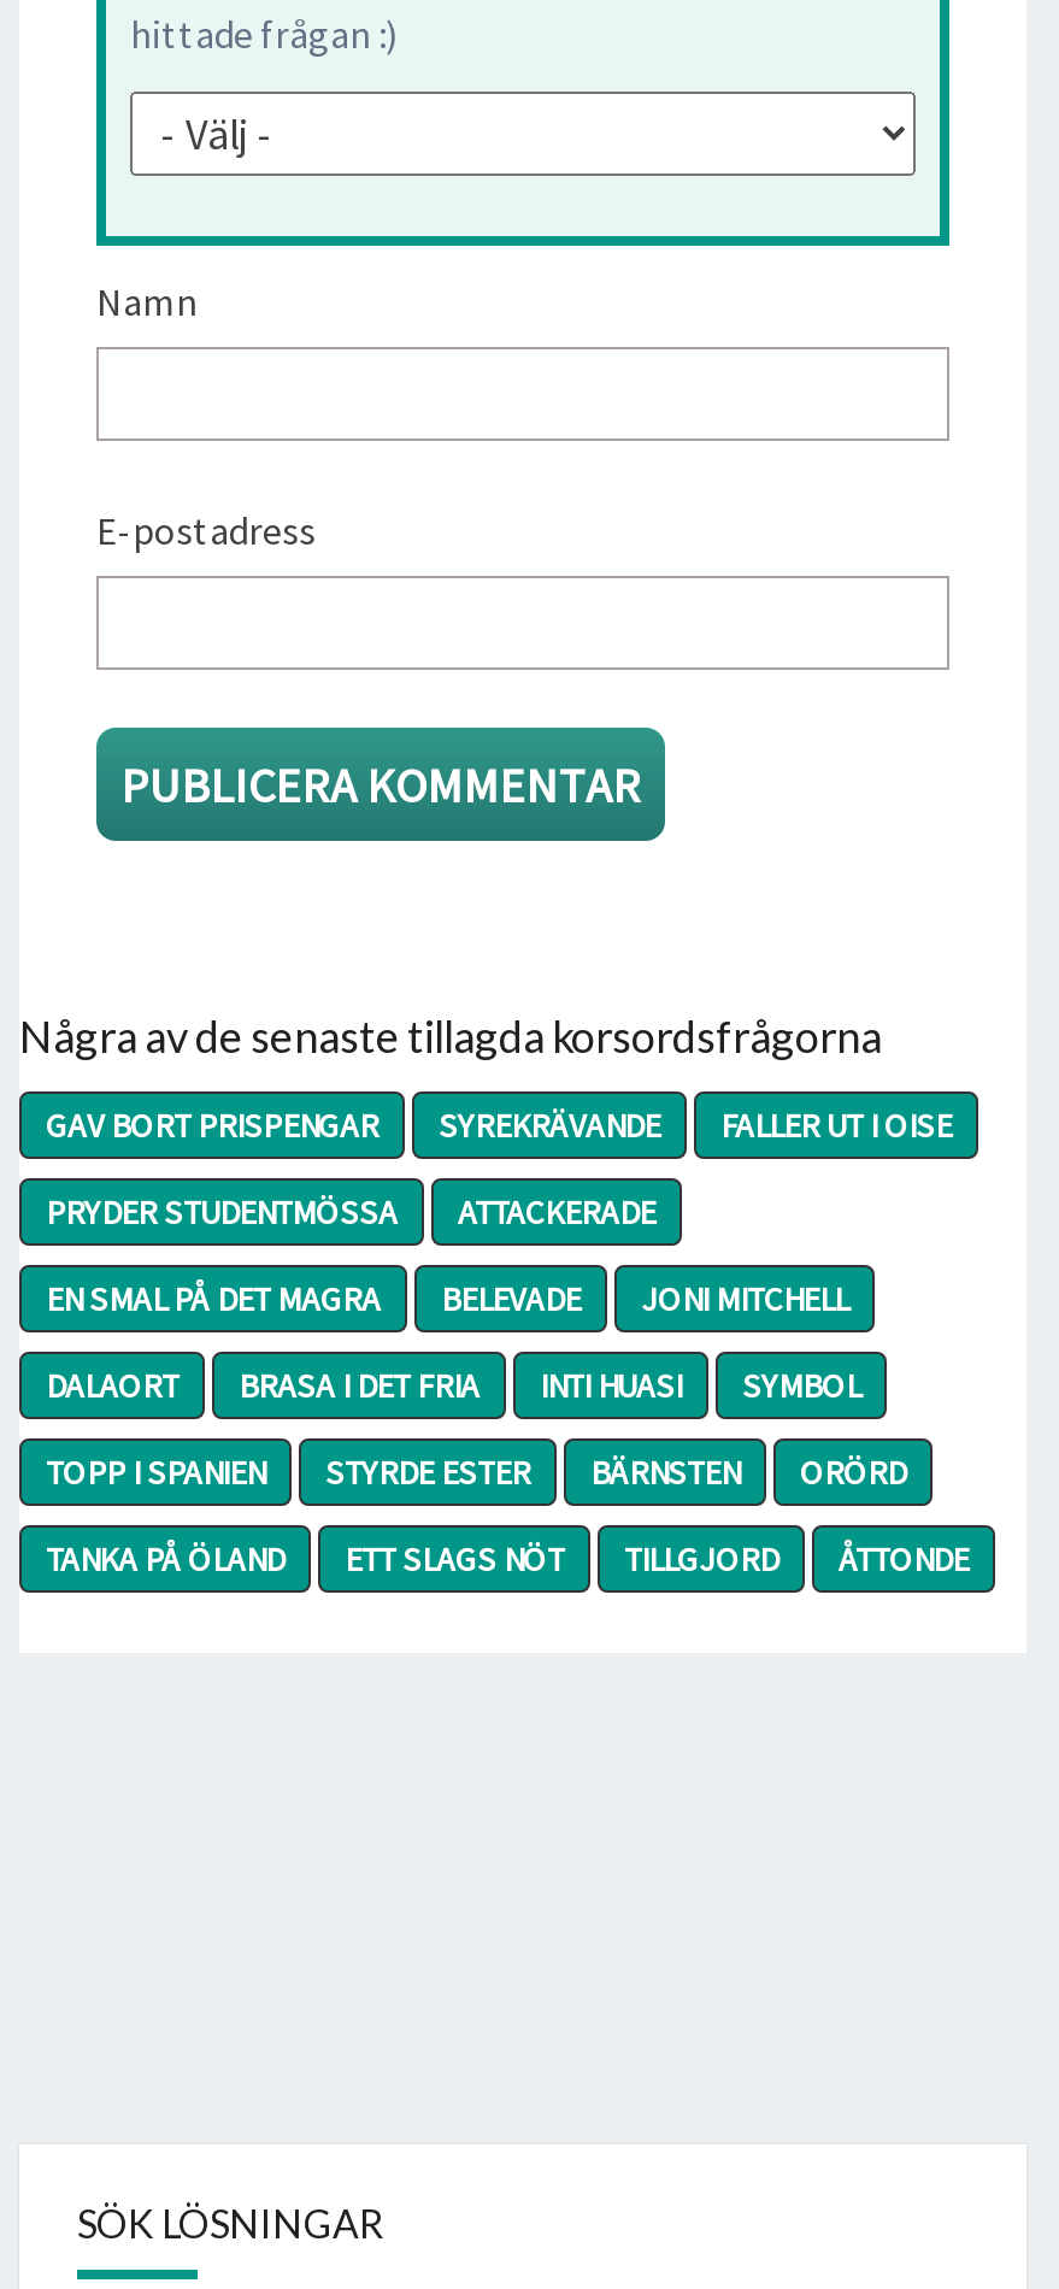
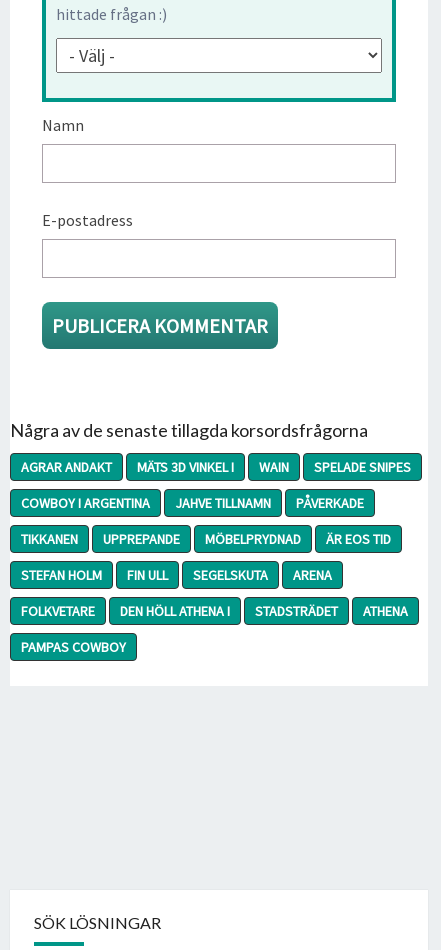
- GAV BORT PRISPENGAR
- SYREKRÄVANDE
- FALLER UT I OISE
+ AGRAR ANDAKT
+ MÄTS 3D VINKEL I
+ WAIN
+ SPELADE SNIPES

- PRYDER STUDENTMÖSSA
- ATTACKERADE
+ COWBOY I ARGENTINA
+ JAHVE TILLNAMN
+ PÅVERKADE

- EN SMAL PÅ DET MAGRA
- BELEVADE
- JONI MITCHELL
+ TIKKANEN
+ UPPREPANDE
+ MÖBELPRYDNAD
+ ÄR EOS TID

- DALAORT
- BRASA I DET FRIA
- INTI HUASI
- SYMBOL
+ STEFAN HOLM
+ FIN ULL
+ SEGELSKUTA
+ ARENA

- TOPP I SPANIEN
- STYRDE ESTER
- BÄRNSTEN
- ORÖRD
+ FOLKVETARE
+ DEN HÖLL ATHENA I
+ STADSTRÄDET
+ ATHENA

- TANKA PÅ ÖLAND
- ETT SLAGS NÖT
- TILLGJORD
- ÅTTONDE
+ PAMPAS COWBOY
